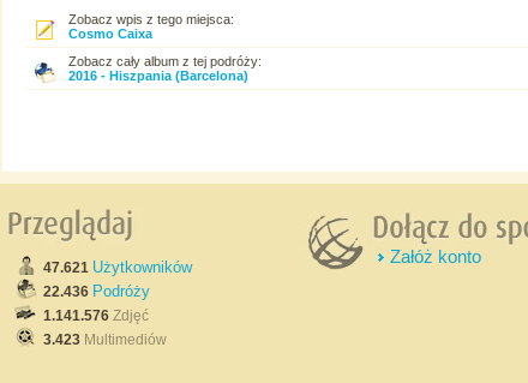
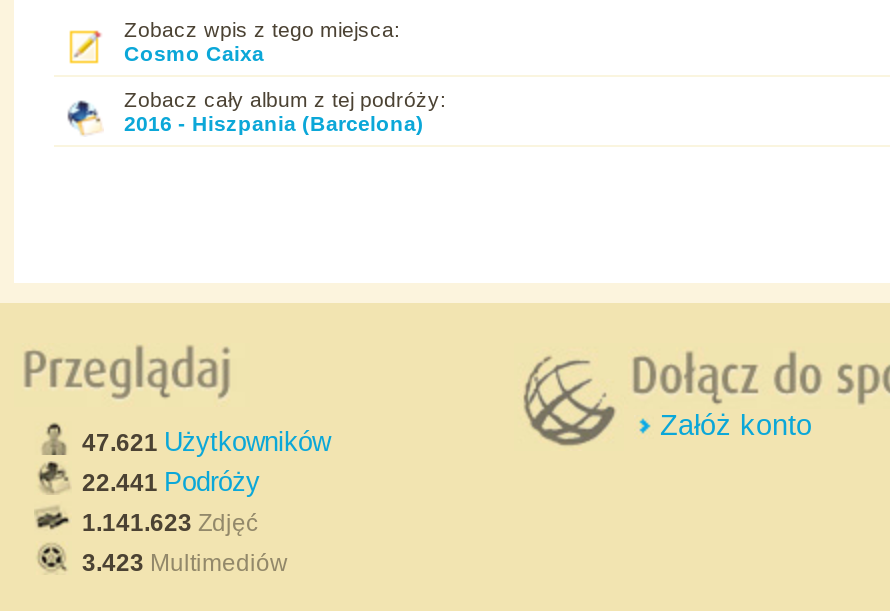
- 22.436 Podróży
+ 22.441 Podróży

- 1.141.576 Zdjęć
+ 1.141.623 Zdjęć
